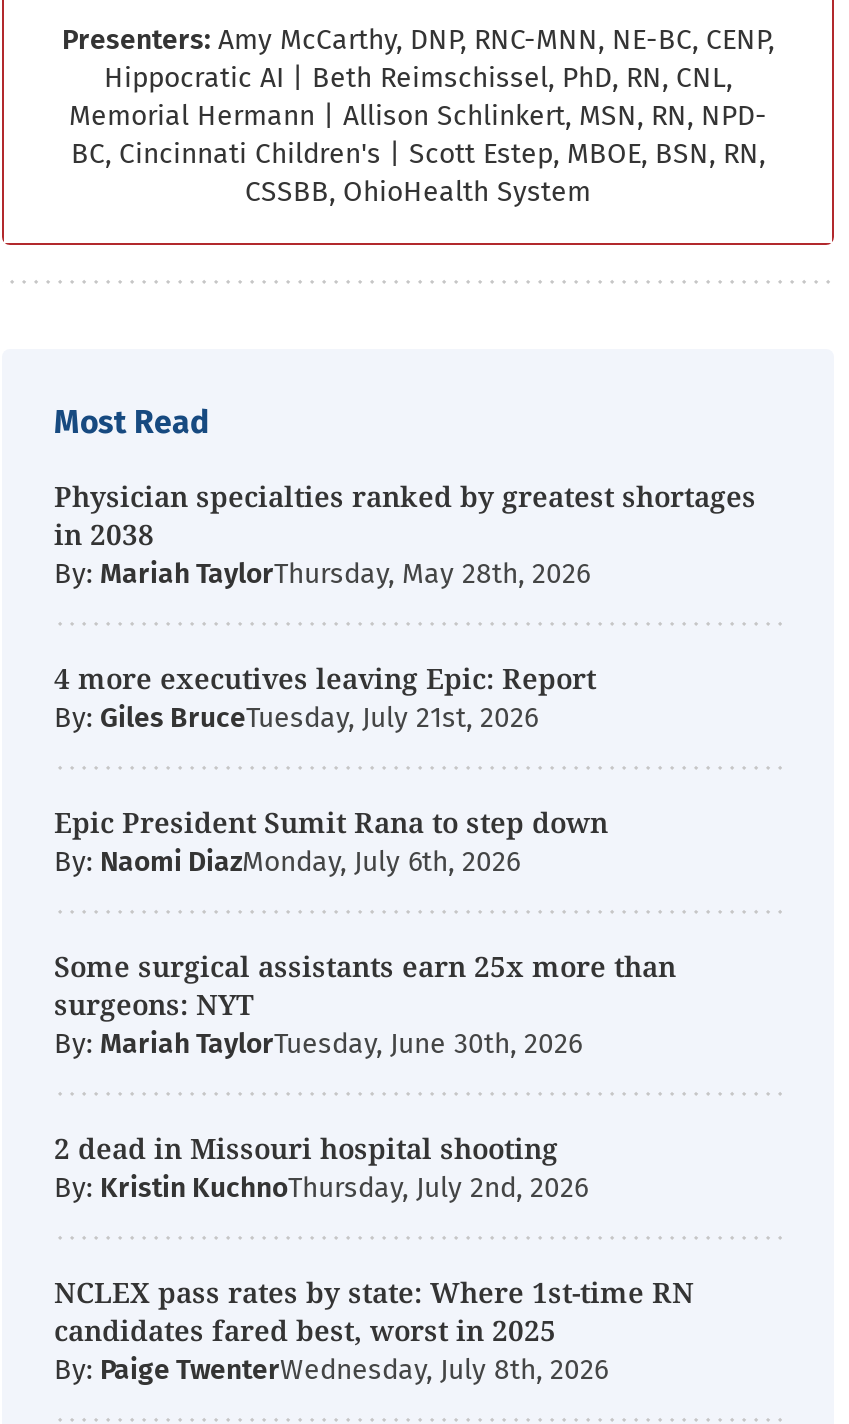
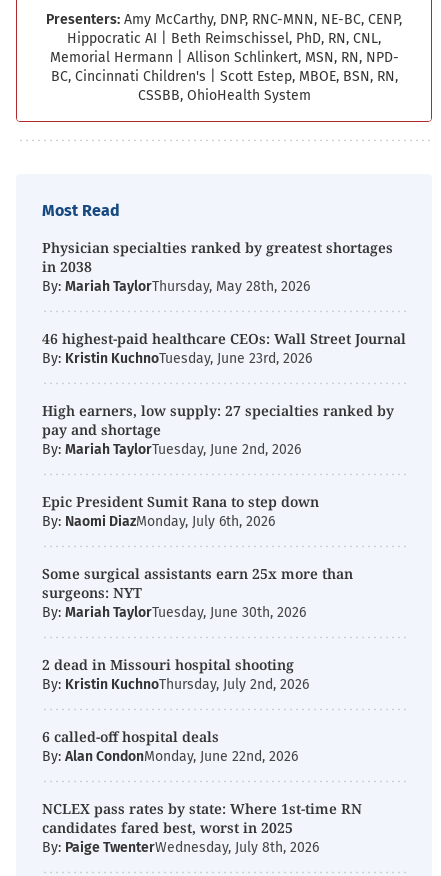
- 4 more executives leaving Epic: Report
- By: Giles BruceTuesday, July 21st, 2026
+ 46 highest-paid healthcare CEOs: Wall Street Journal
+ By: Kristin KuchnoTuesday, June 23rd, 2026
+ High earners, low supply: 27 specialties ranked by
+ pay and shortage
+ By: Mariah TaylorTuesday, June 2nd, 2026

+ 6 called-off hospital deals
+ By: Alan CondonMonday, June 22nd, 2026
